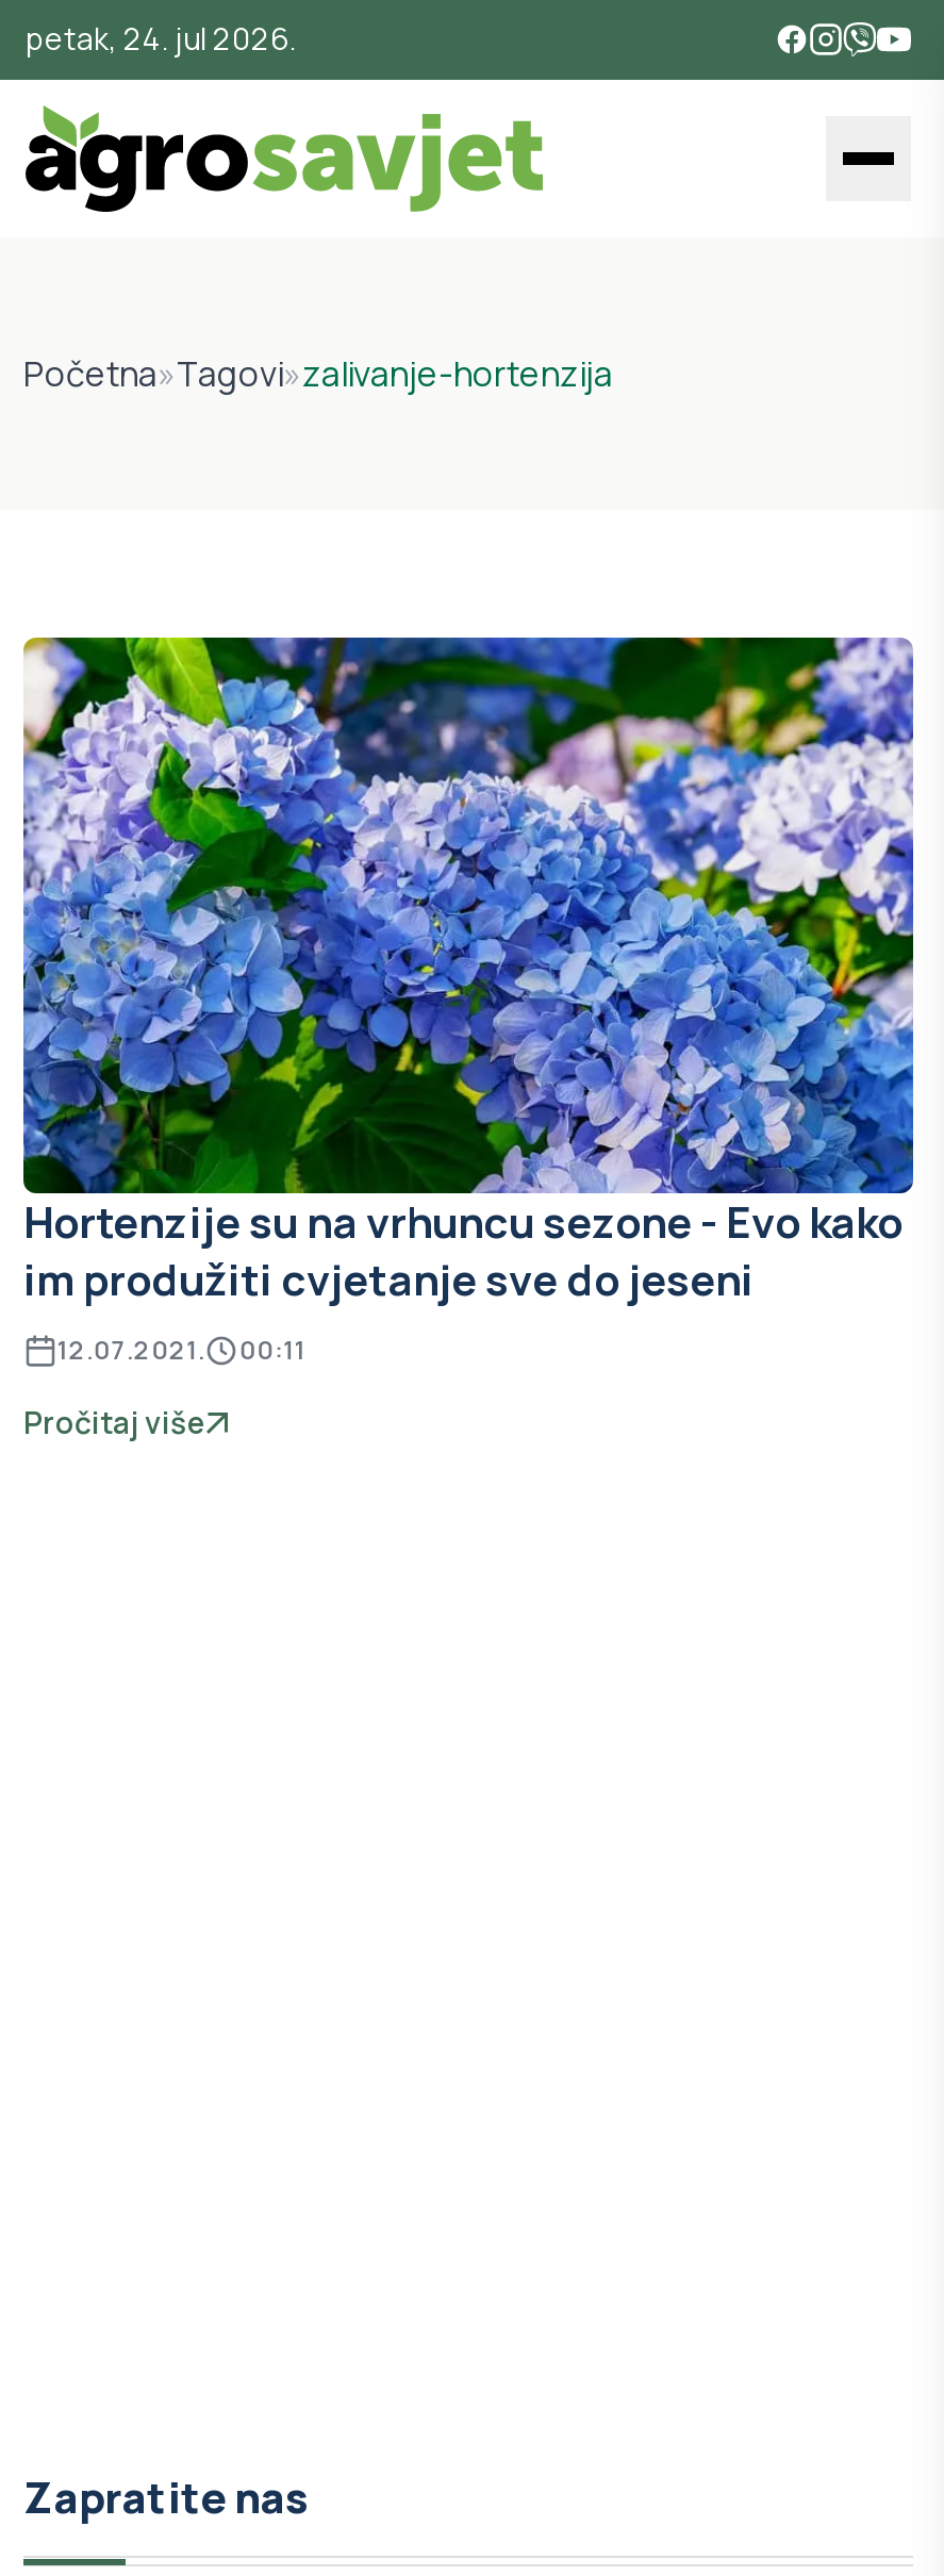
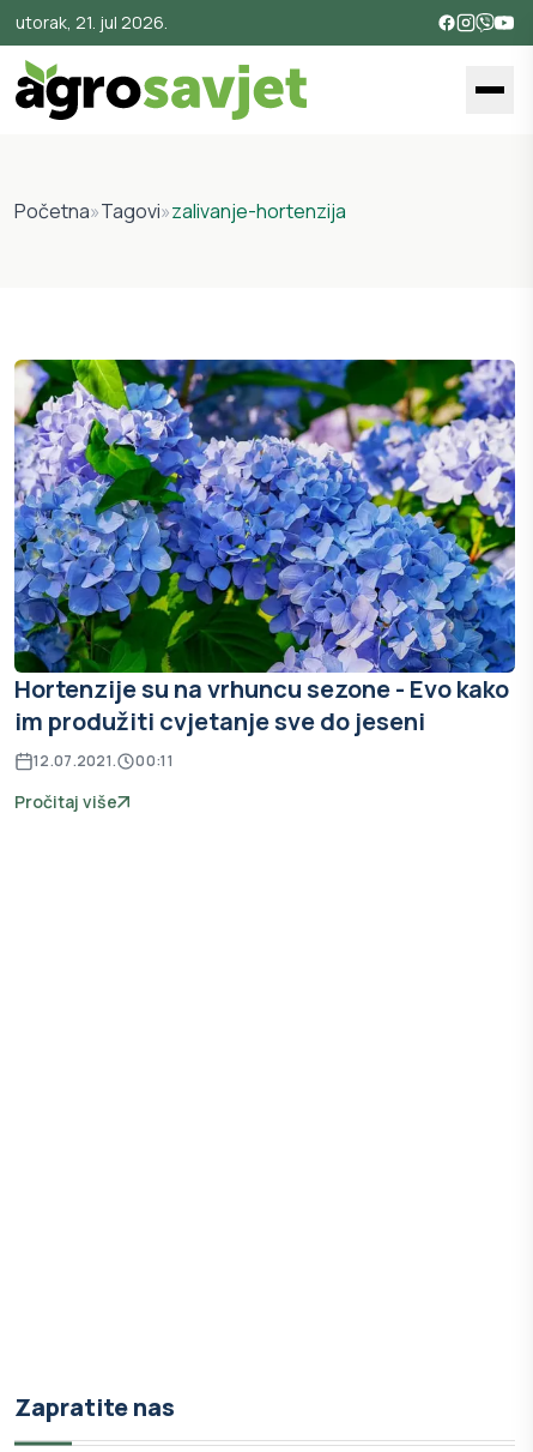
- petak, 24. jul 2026.
+ utorak, 21. jul 2026.
